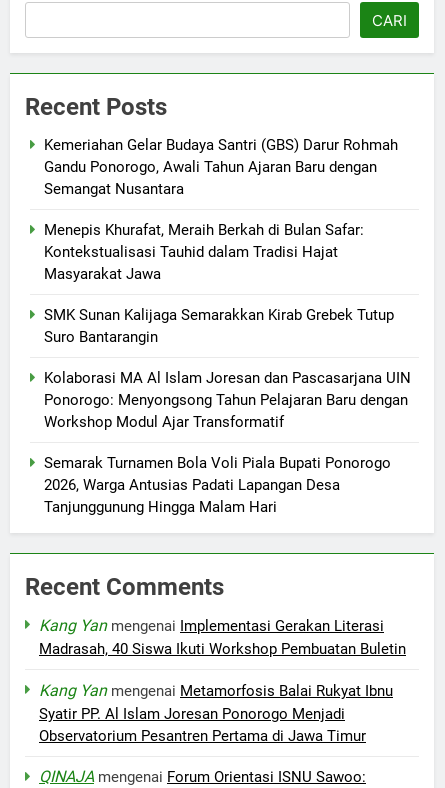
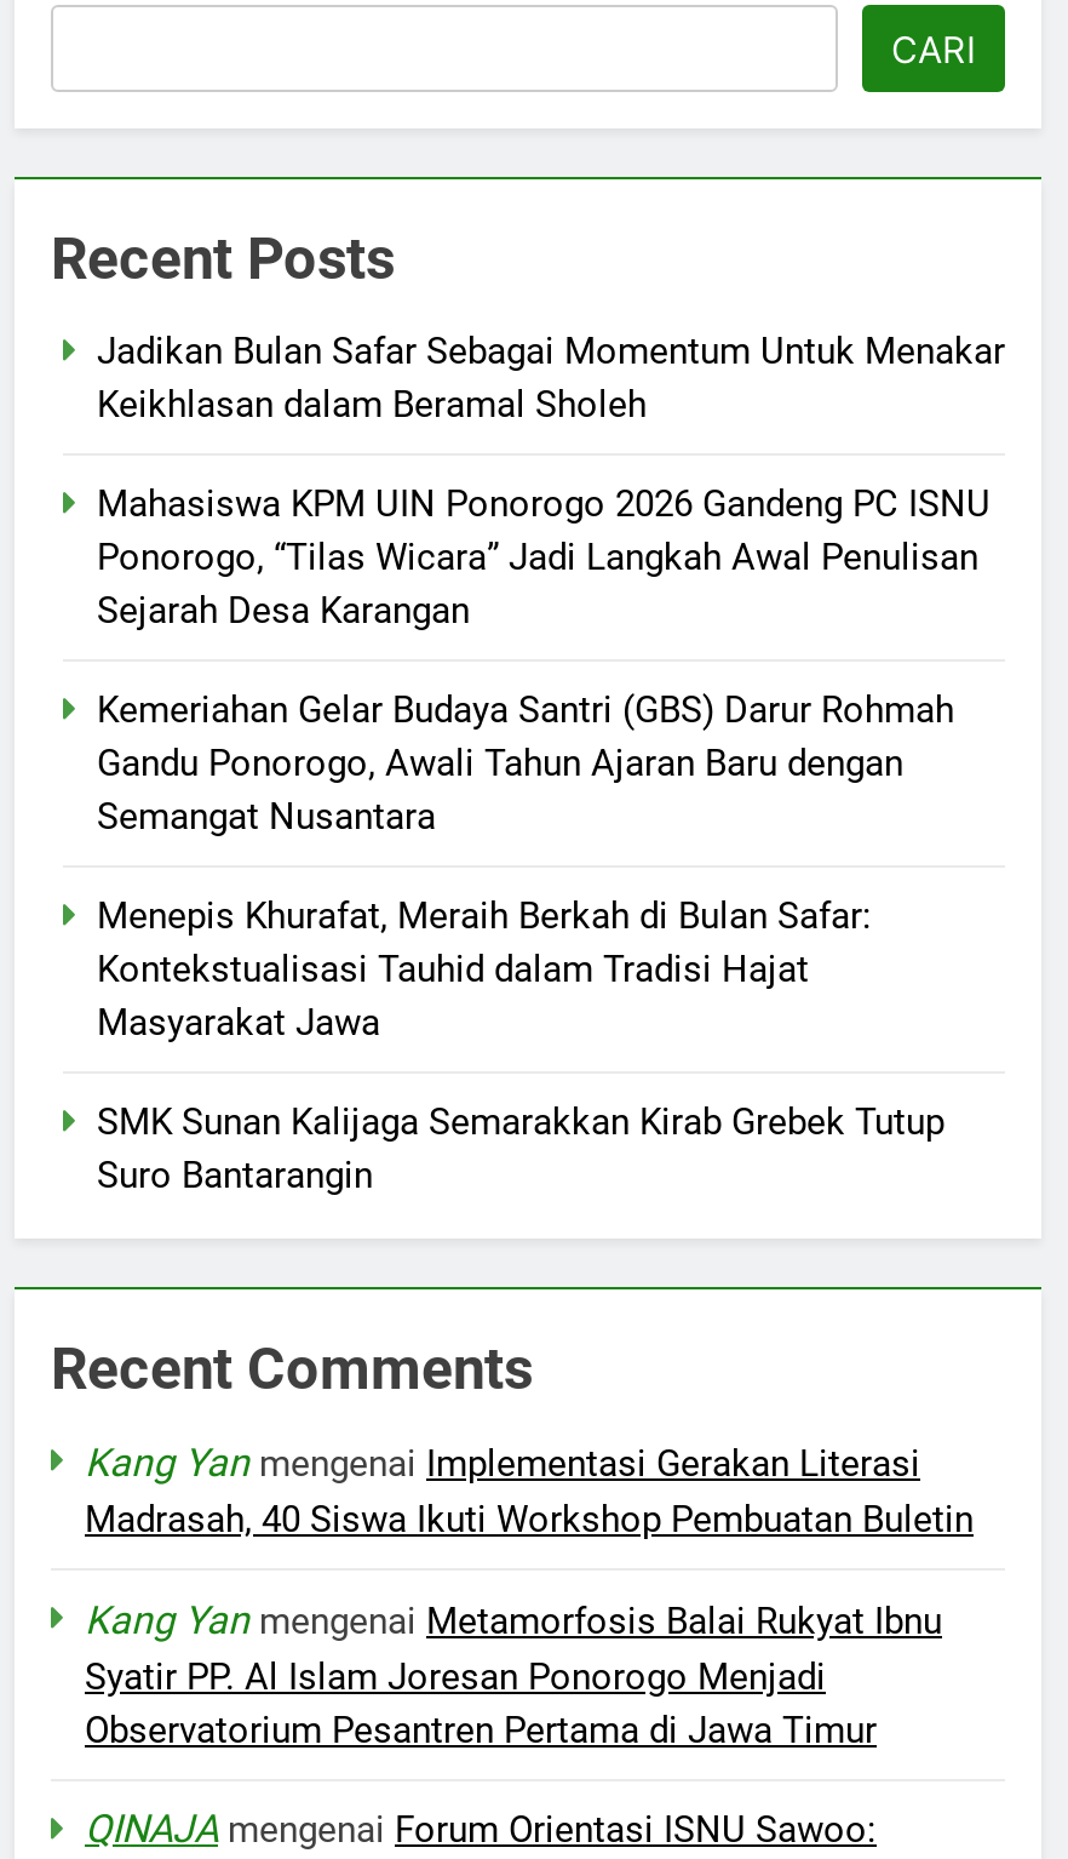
+ Jadikan Bulan Safar Sebagai Momentum Untuk Menakar
+ Keikhlasan dalam Beramal Sholeh
+ Mahasiswa KPM UIN Ponorogo 2026 Gandeng PC ISNU
+ Ponorogo, “Tilas Wicara” Jadi Langkah Awal Penulisan
+ Sejarah Desa Karangan

moved down: Kemeriahan Gelar Budaya Santri (GBS) Darur Rohmah | Gandu Ponorogo, Awali Tahun Ajaran Baru dengan | Semangat Nusantara | Menepis Khurafat, Meraih Berkah di Bulan Safar: | Kontekstualisasi Tauhid dalam Tradisi Hajat | Masyarakat Jawa | SMK Sunan Kalijaga Semarakkan Kirab Grebek Tutup | Suro Bantarangin

- Kolaborasi MA Al Islam Joresan dan Pascasarjana UIN
- Ponorogo: Menyongsong Tahun Pelajaran Baru dengan
- Workshop Modul Ajar Transformatif
- Semarak Turnamen Bola Voli Piala Bupati Ponorogo
- 2026, Warga Antusias Padati Lapangan Desa
- Tanjunggunung Hingga Malam Hari
